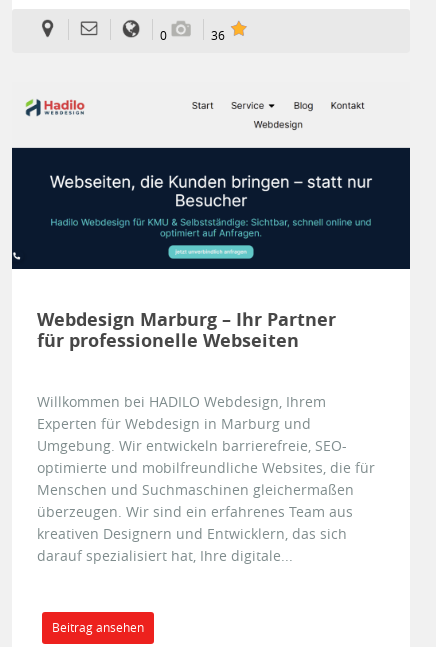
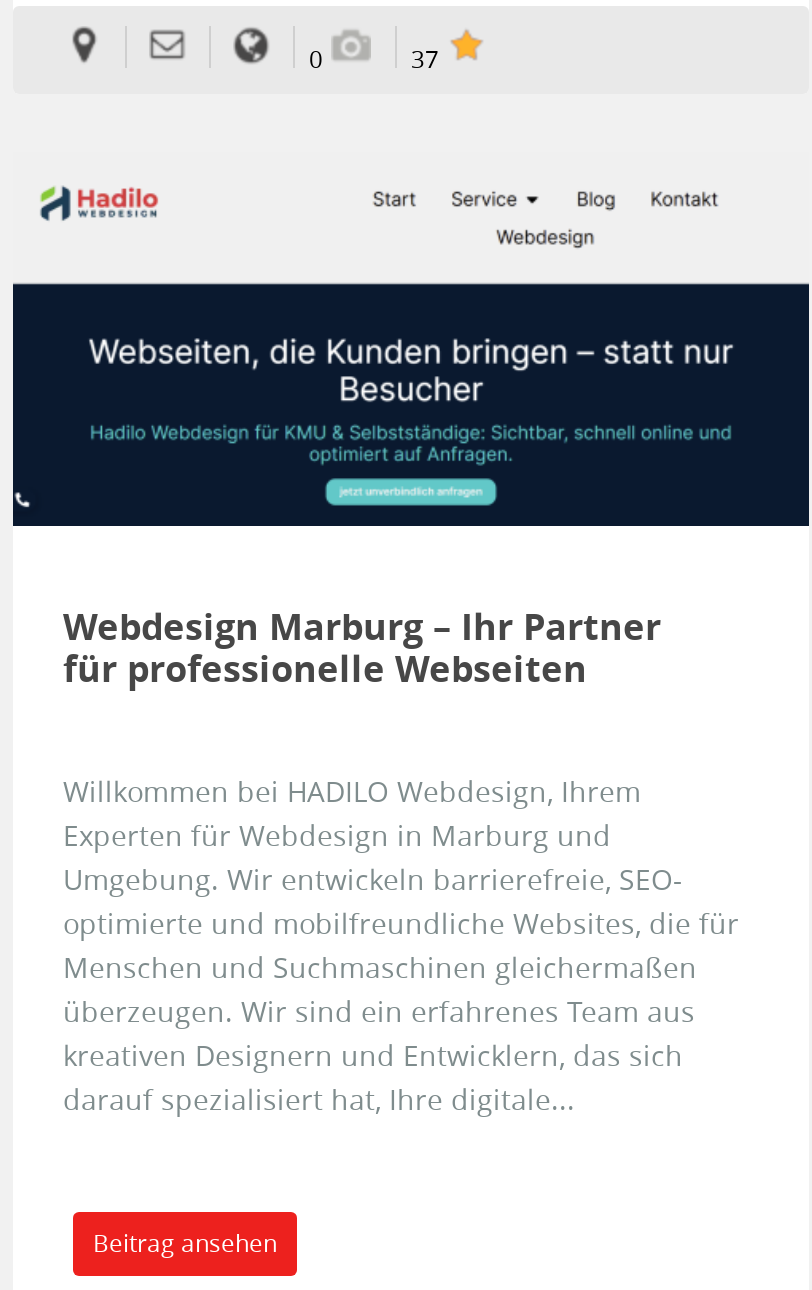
- 36
+ 37
